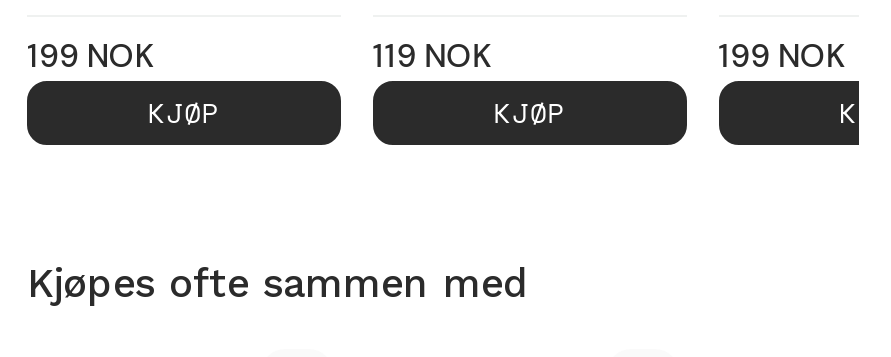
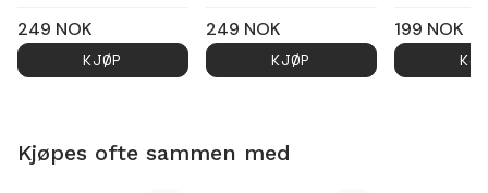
- 199 NOK
+ 249 NOK

- 119 NOK
+ 249 NOK
